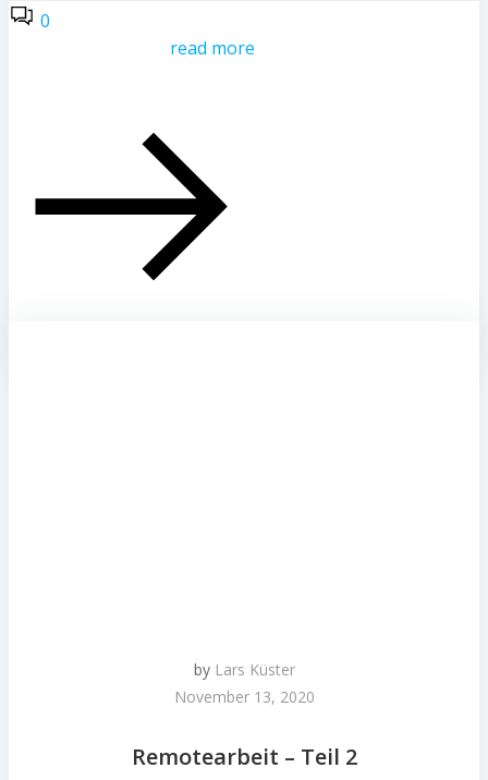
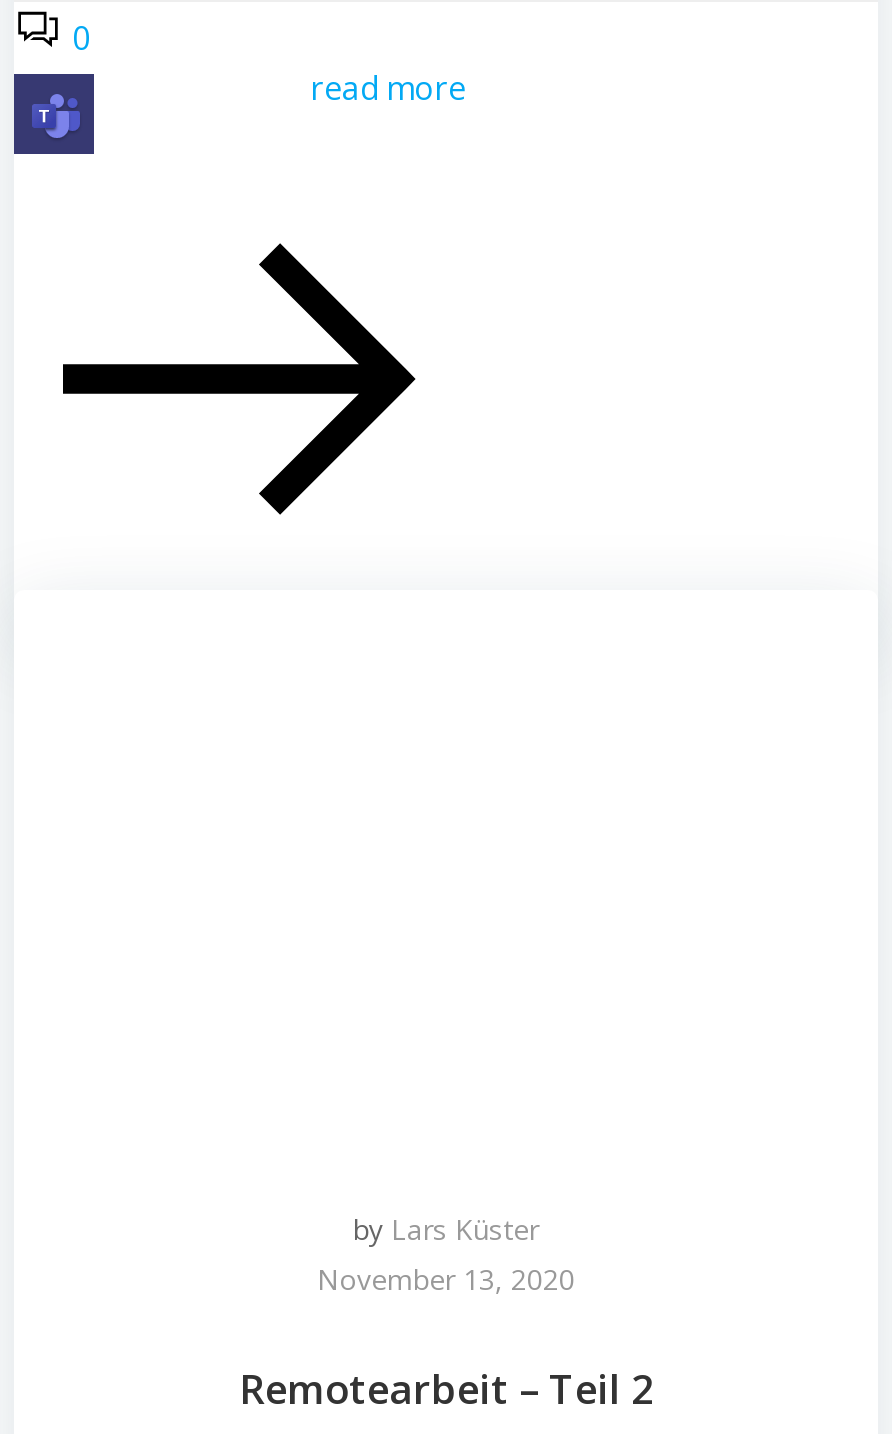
+ [image]
